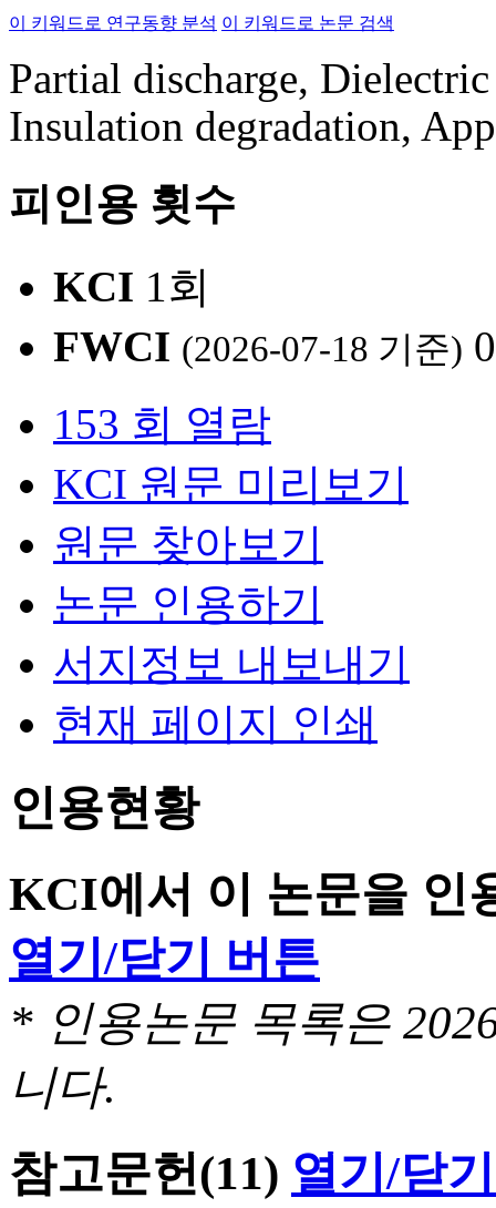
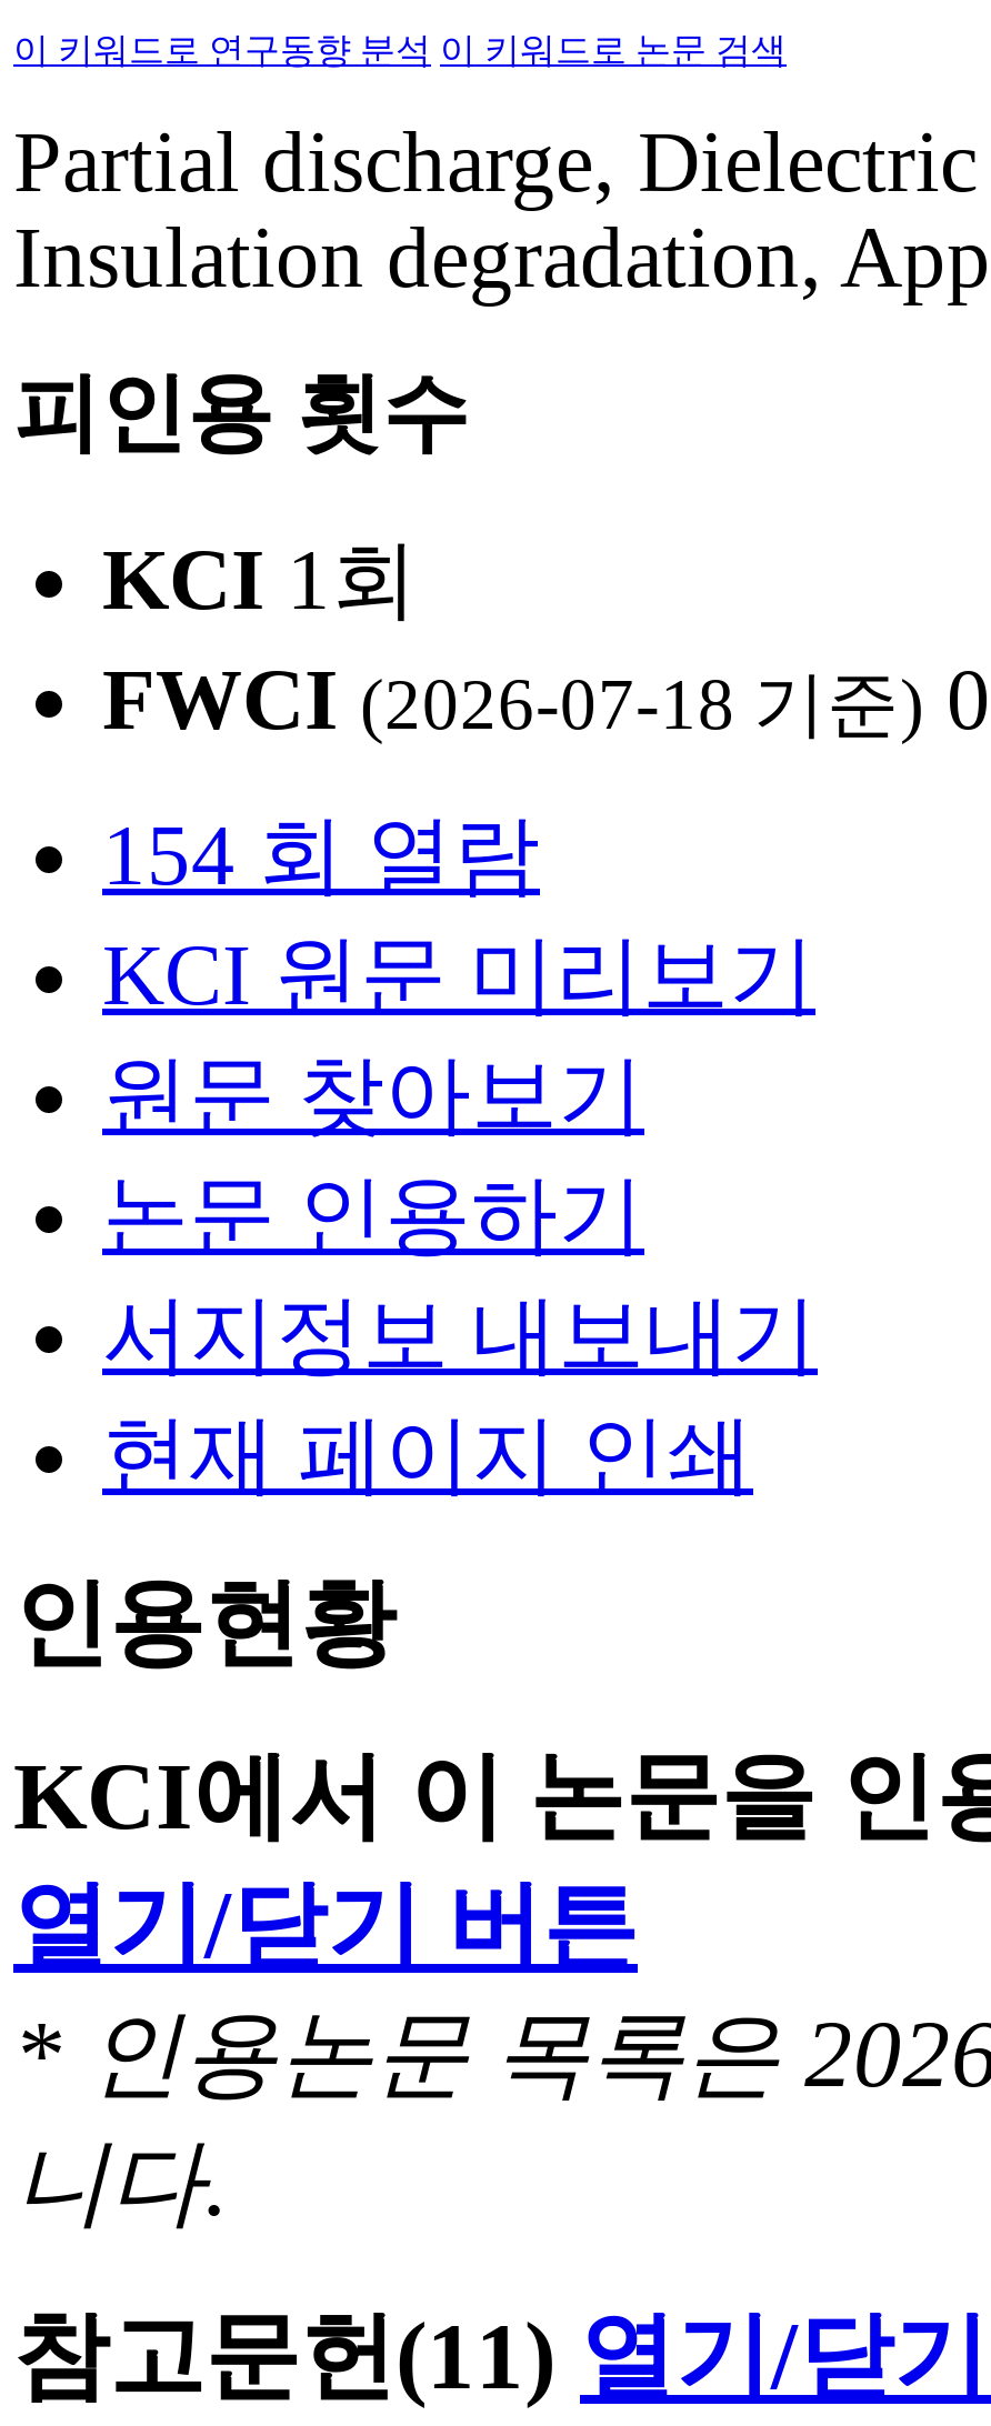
- 153 회 열람
+ 154 회 열람
